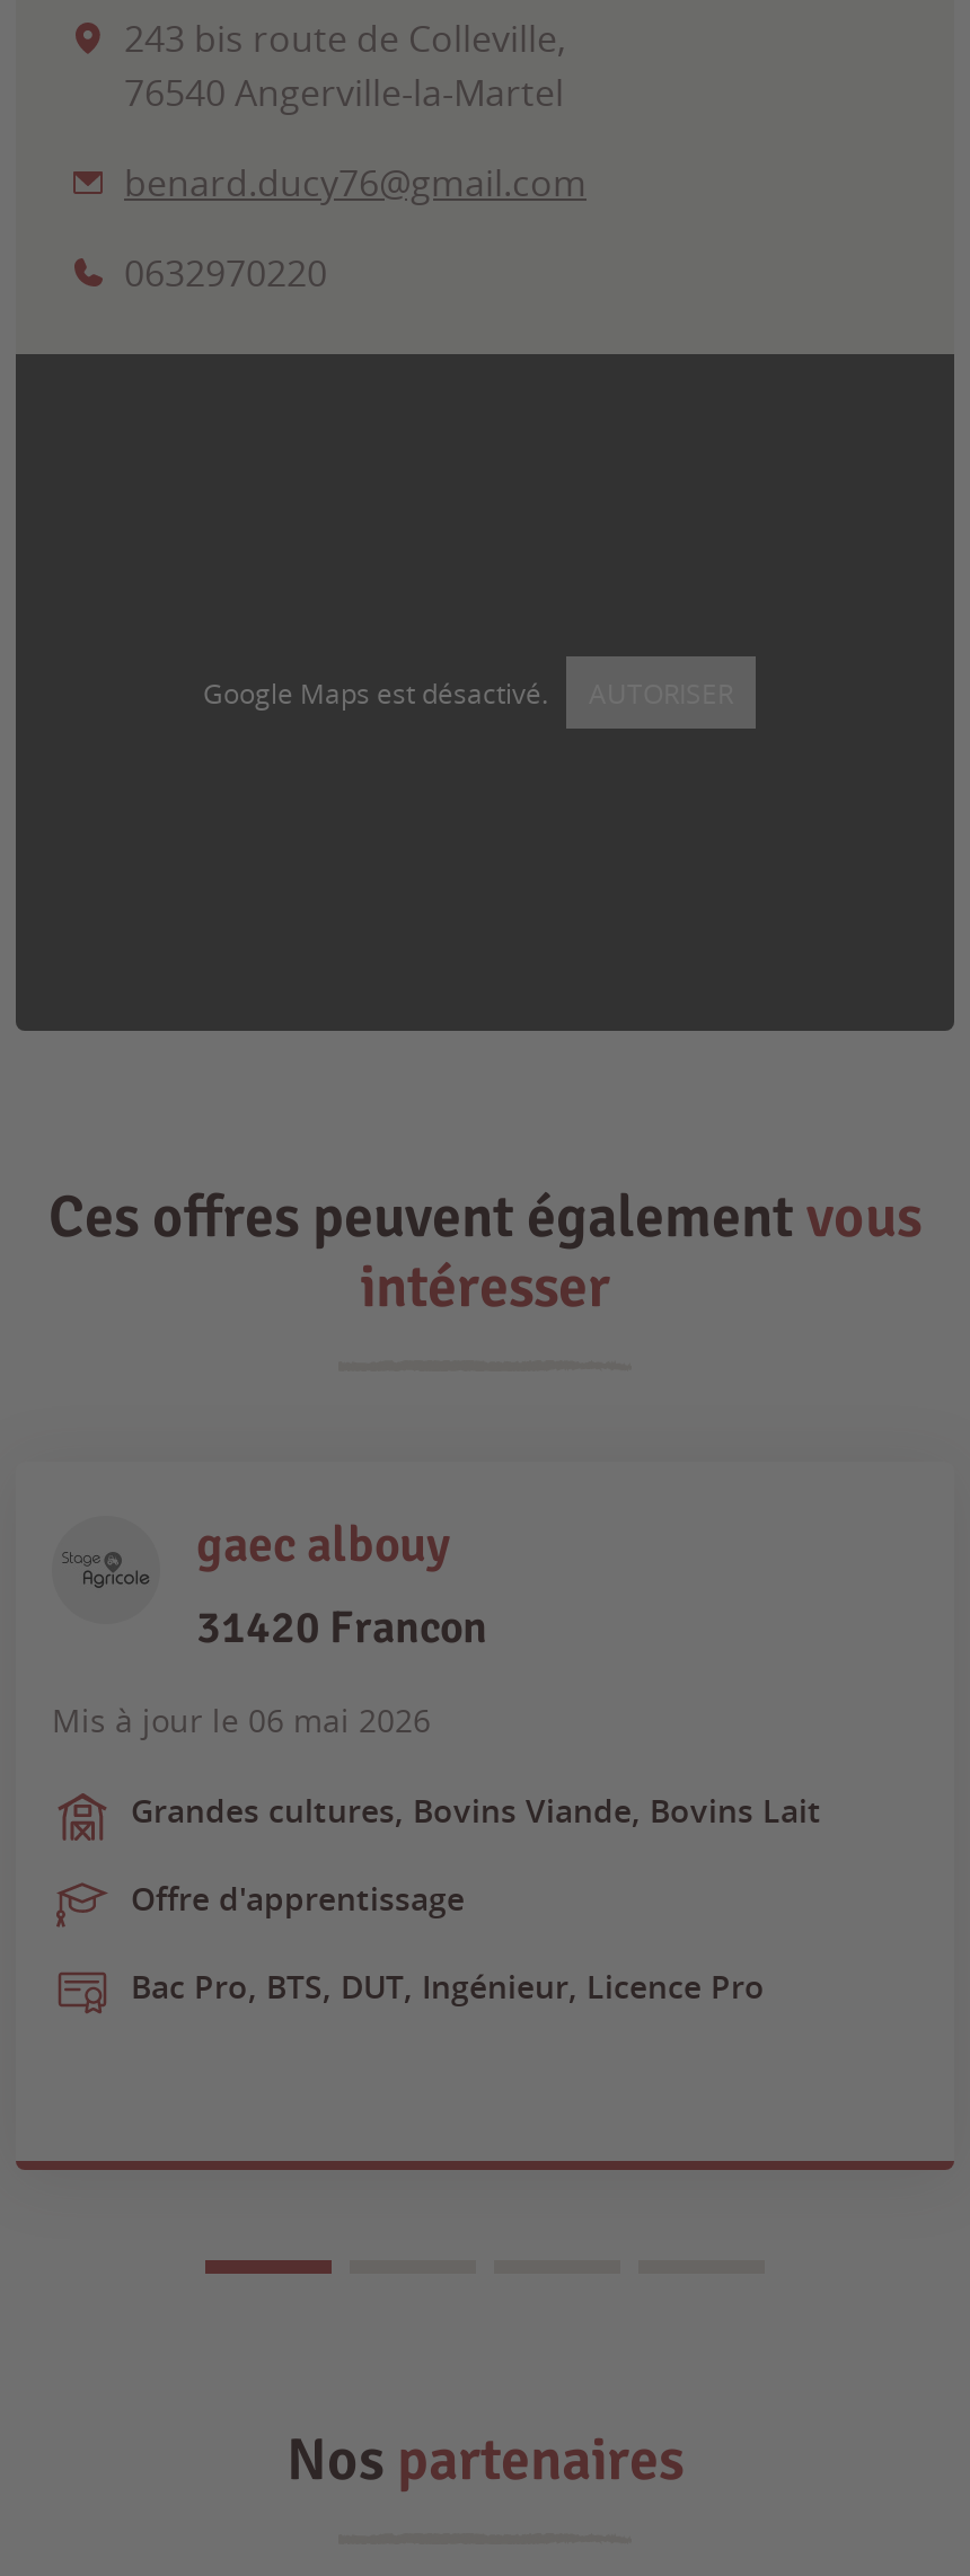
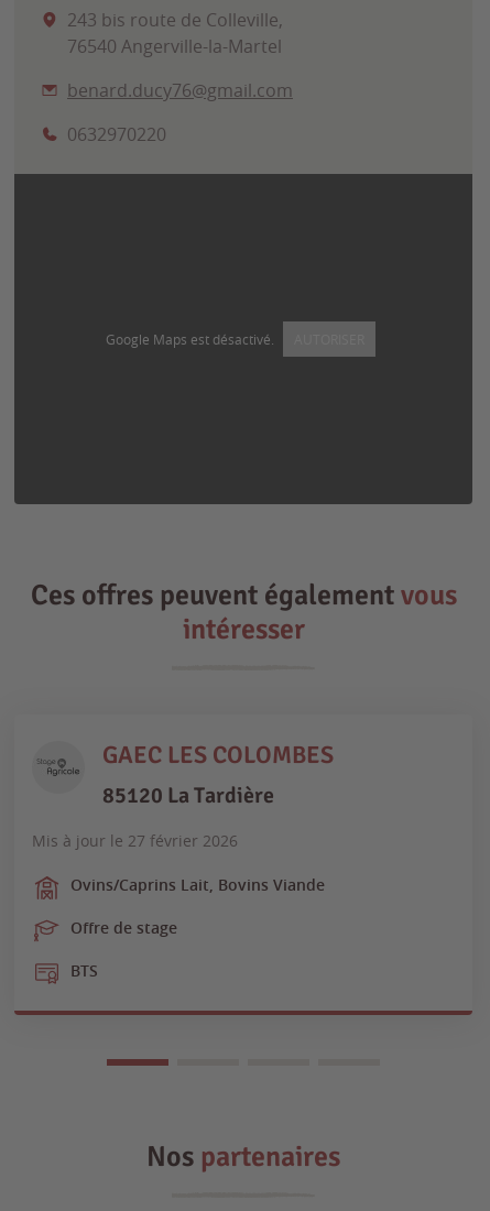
- gaec albouy
- 31420 Francon
+ GAEC LES COLOMBES
+ 85120 La Tardière

- Mis à jour le 06 mai 2026
+ Mis à jour le 27 février 2026

- Grandes cultures, Bovins Viande, Bovins Lait
+ Ovins/Caprins Lait, Bovins Viande

- Offre d'apprentissage
+ Offre de stage

- Bac Pro, BTS, DUT, Ingénieur, Licence Pro
+ BTS
